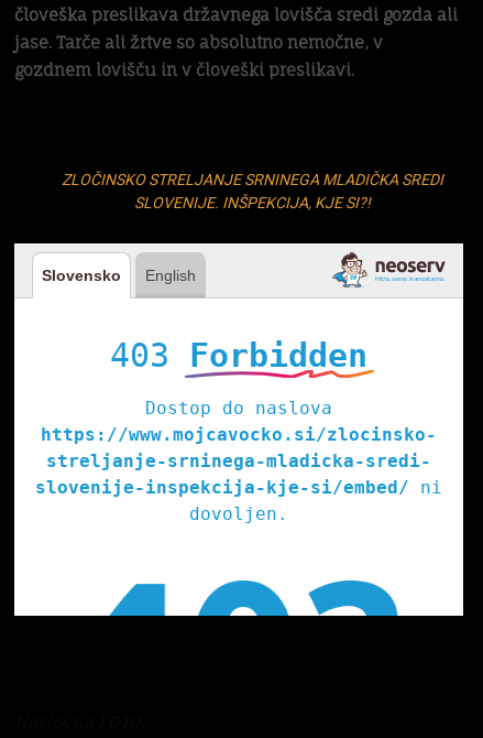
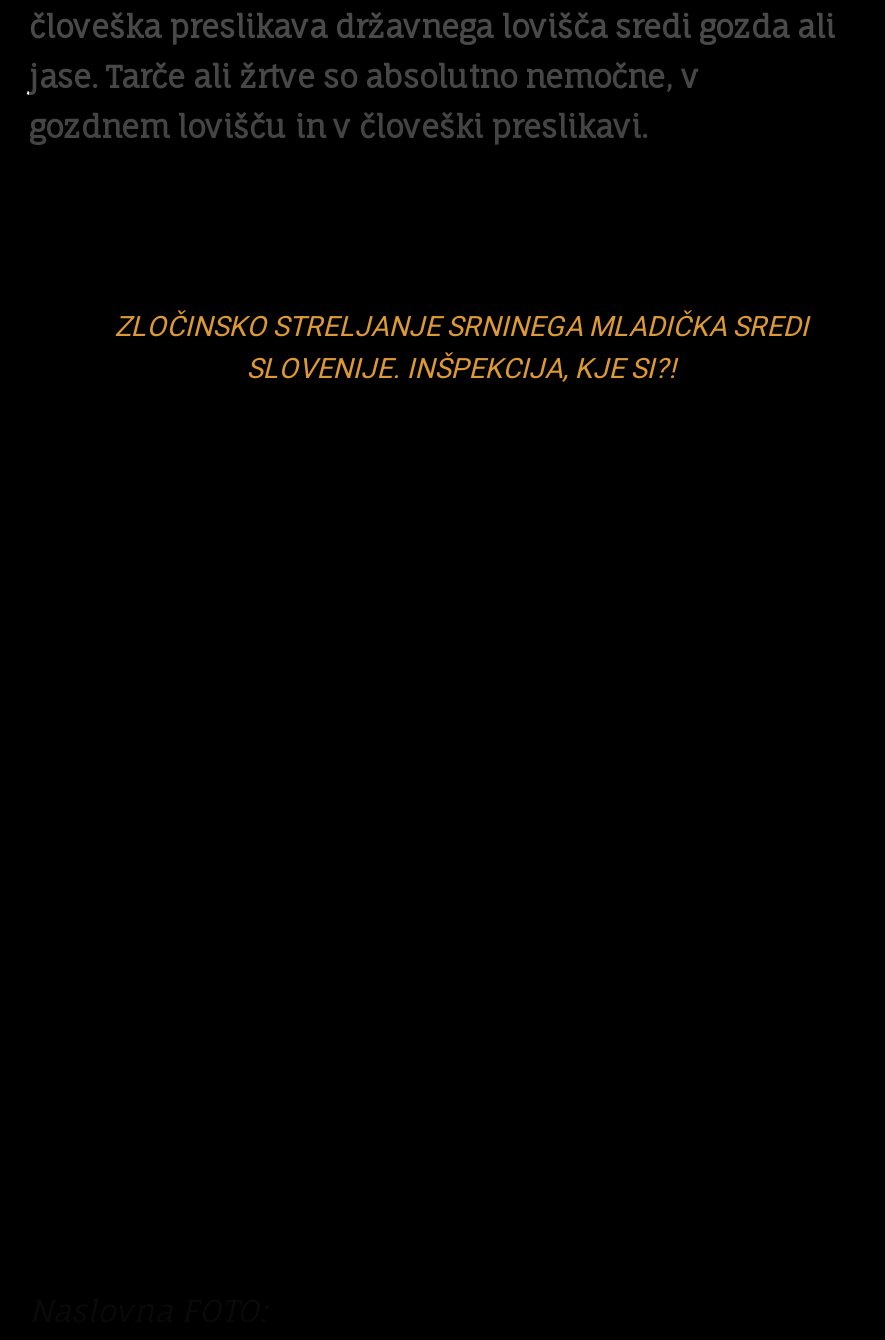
- [image]
